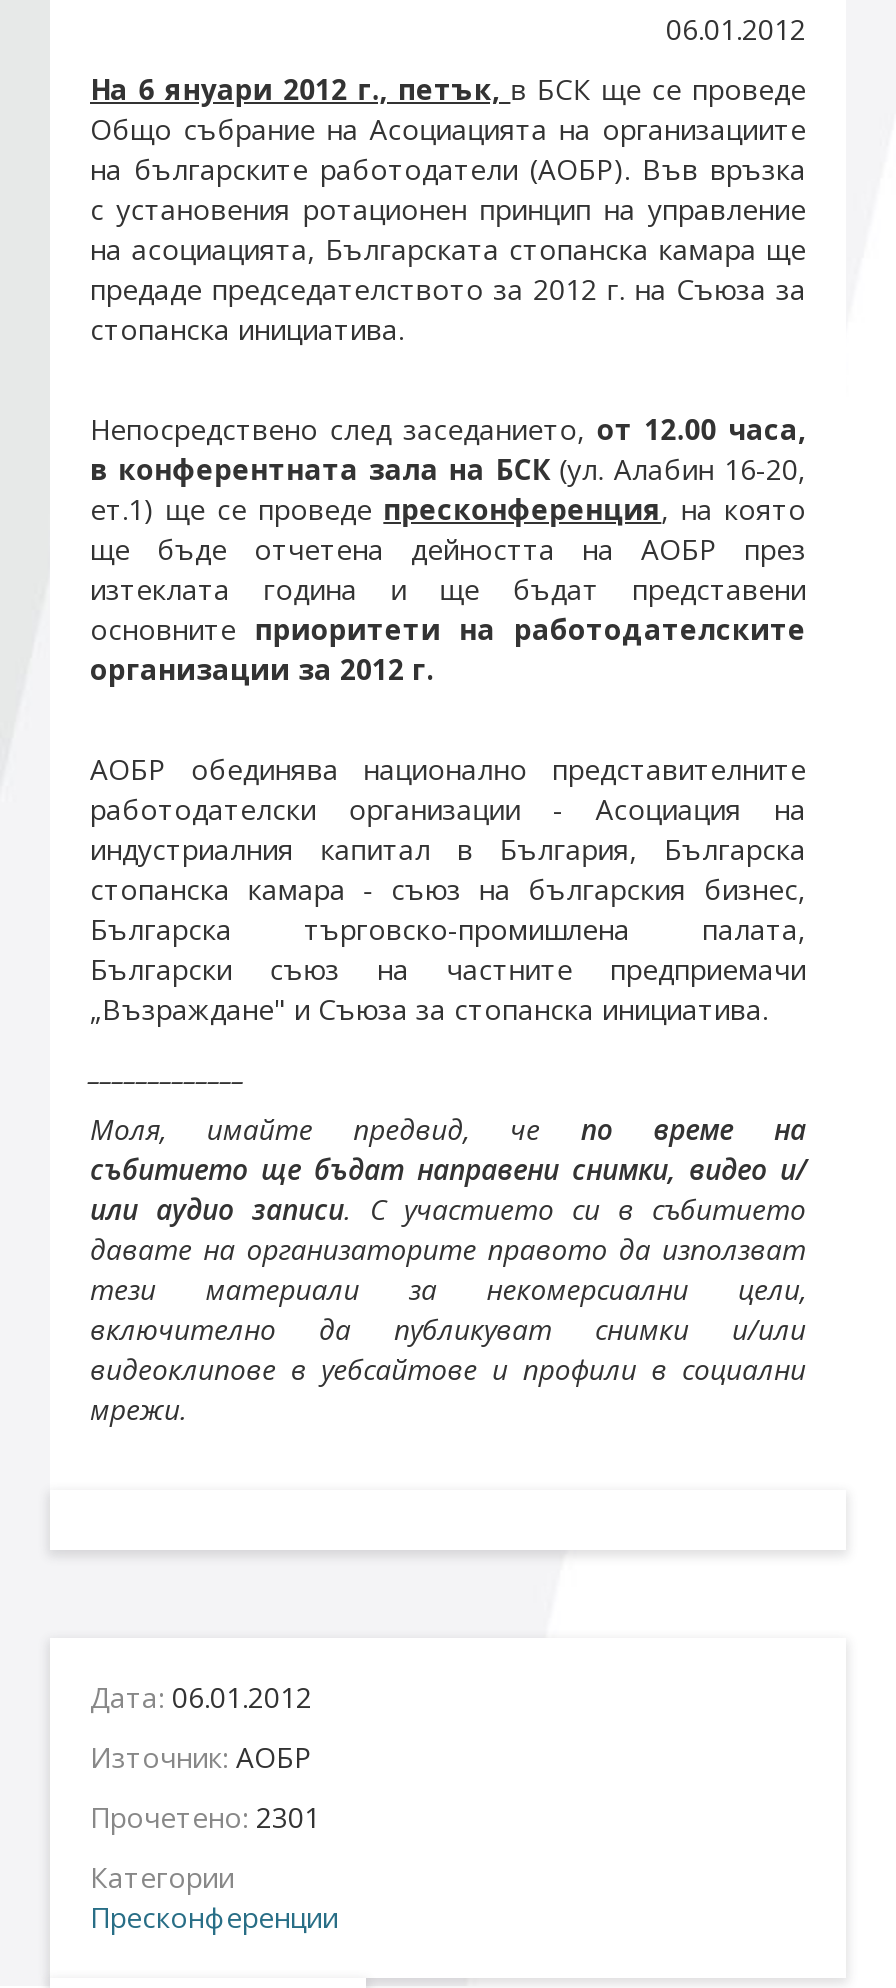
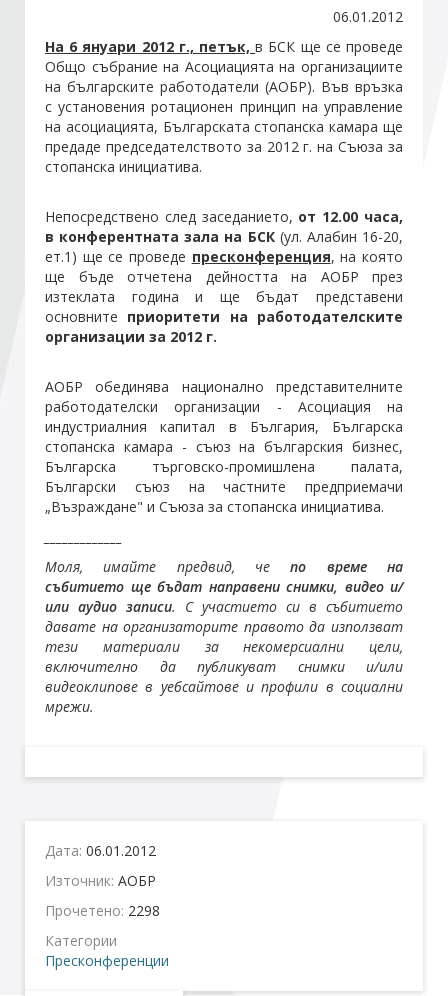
- Прочетено: 2301
+ Прочетено: 2298
